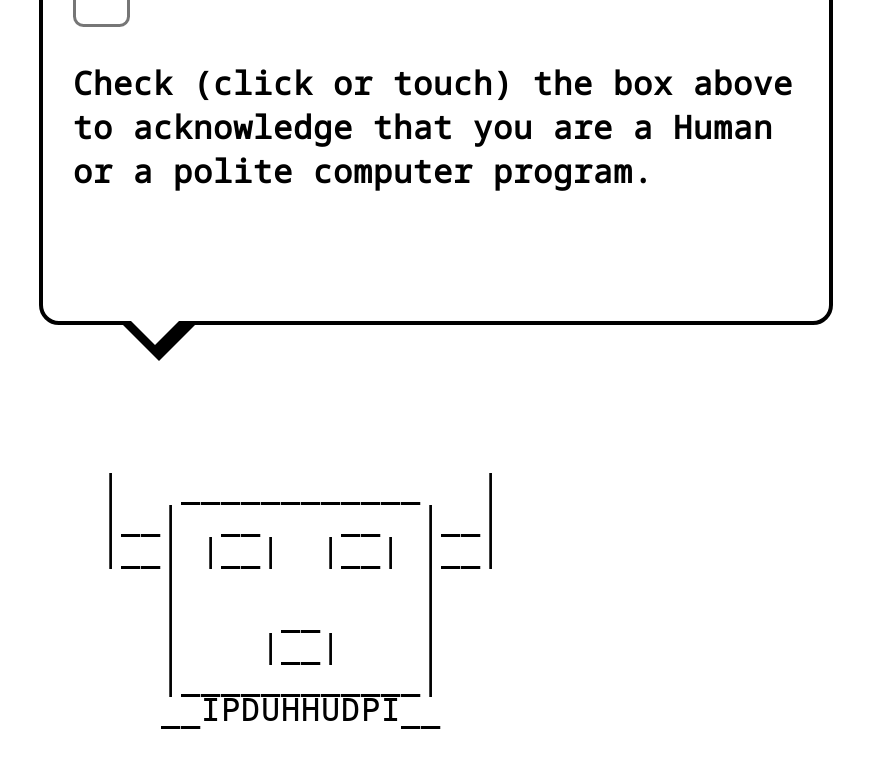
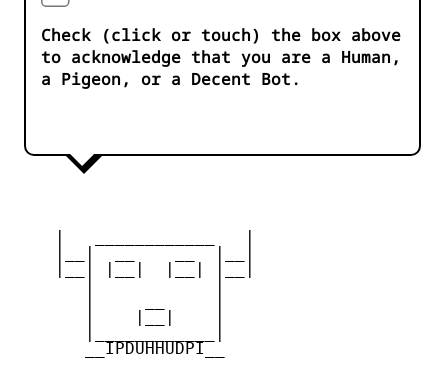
- to acknowledge that you are a Human
- or a polite computer program.
+ to acknowledge that you are a Human,
+ a Pigeon, or a Decent Bot.
